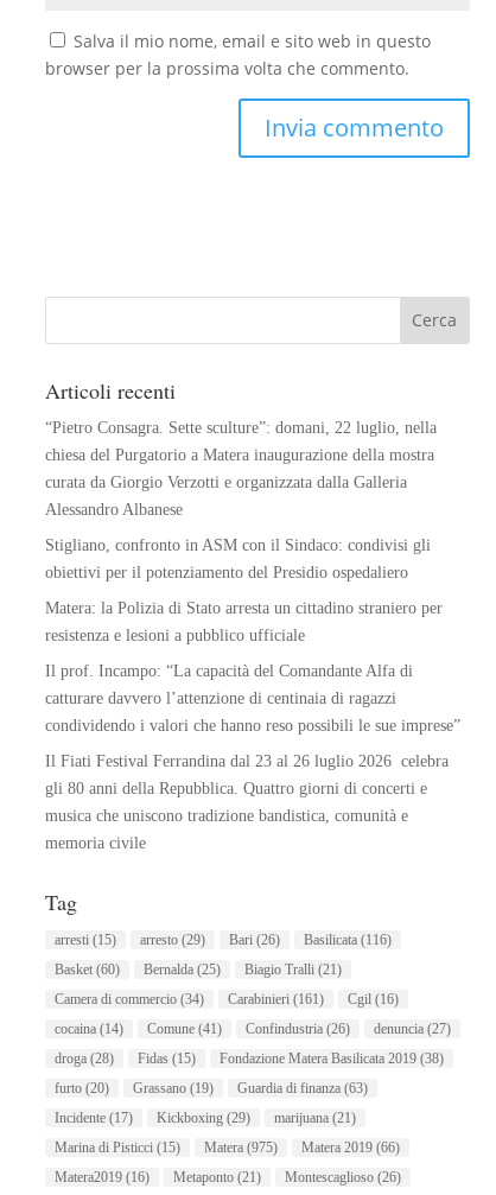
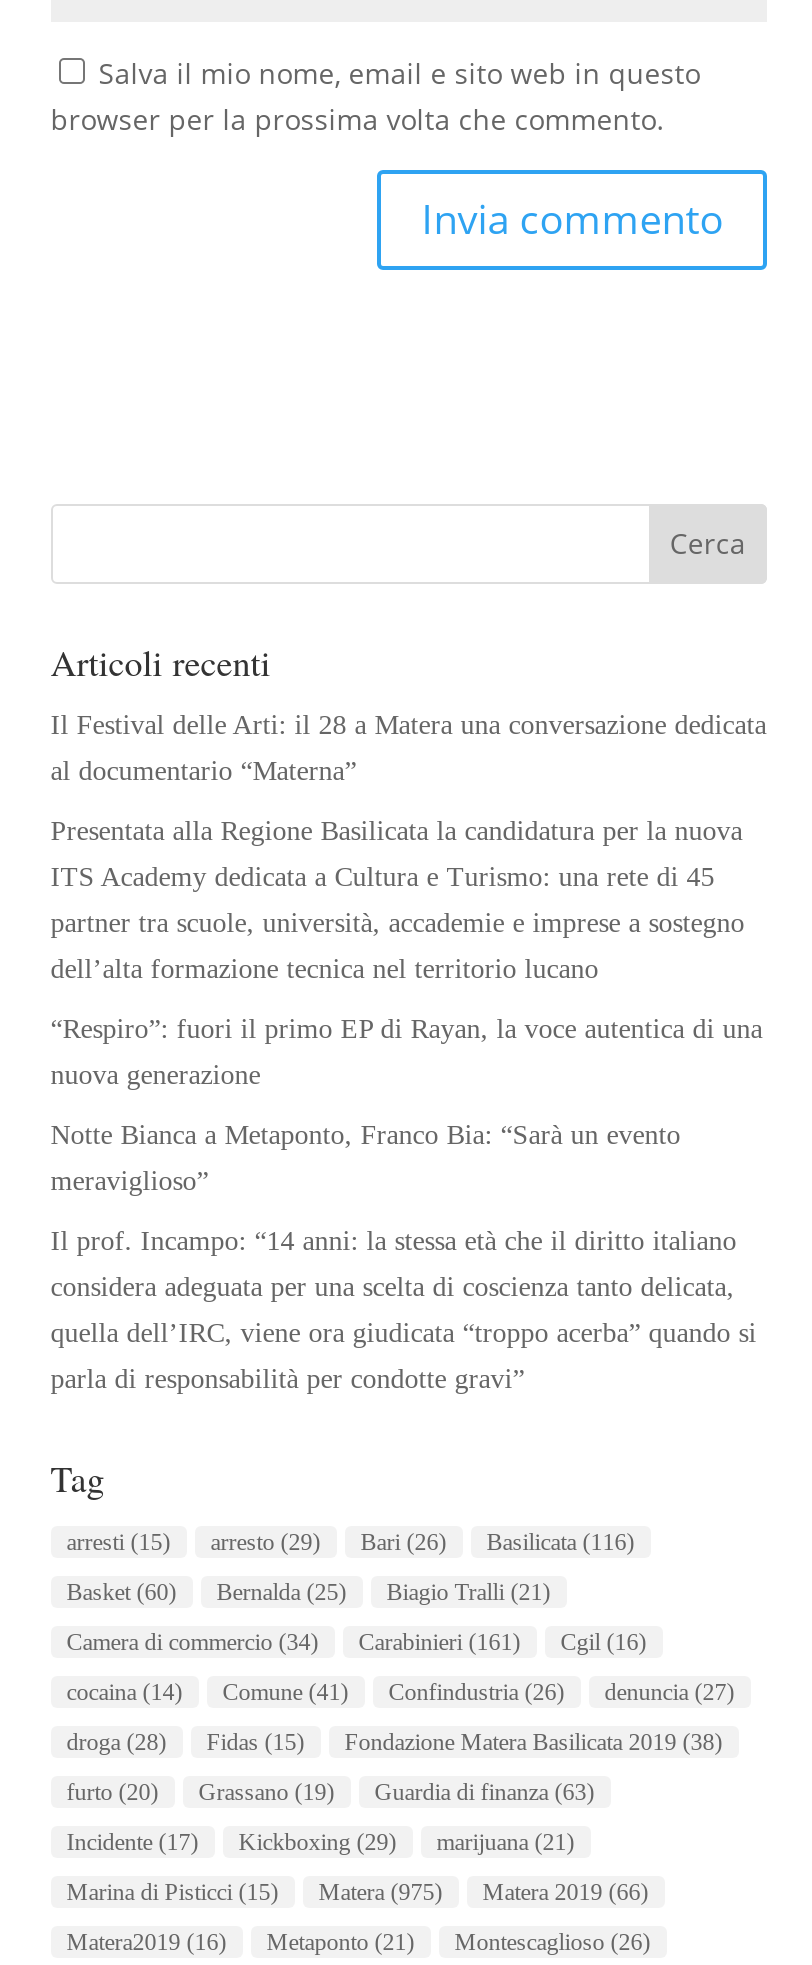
- “Pietro Consagra. Sette sculture”: domani, 22 luglio, nella
- chiesa del Purgatorio a Matera inaugurazione della mostra
- curata da Giorgio Verzotti e organizzata dalla Galleria
- Alessandro Albanese
- Stigliano, confronto in ASM con il Sindaco: condivisi gli
- obiettivi per il potenziamento del Presidio ospedaliero
- Matera: la Polizia di Stato arresta un cittadino straniero per
- resistenza e lesioni a pubblico ufficiale
- Il prof. Incampo: “La capacità del Comandante Alfa di
- catturare davvero l’attenzione di centinaia di ragazzi
- condividendo i valori che hanno reso possibili le sue imprese”
- Il Fiati Festival Ferrandina dal 23 al 26 luglio 2026 celebra
- gli 80 anni della Repubblica. Quattro giorni di concerti e
- musica che uniscono tradizione bandistica, comunità e
- memoria civile
+ Il Festival delle Arti: il 28 a Matera una conversazione dedicata
+ al documentario “Materna”
+ Presentata alla Regione Basilicata la candidatura per la nuova
+ ITS Academy dedicata a Cultura e Turismo: una rete di 45
+ partner tra scuole, università, accademie e imprese a sostegno
+ dell’alta formazione tecnica nel territorio lucano
+ “Respiro”: fuori il primo EP di Rayan, la voce autentica di una
+ nuova generazione
+ Notte Bianca a Metaponto, Franco Bia: “Sarà un evento
+ meraviglioso”
+ Il prof. Incampo: “14 anni: la stessa età che il diritto italiano
+ considera adeguata per una scelta di coscienza tanto delicata,
+ quella dell’IRC, viene ora giudicata “troppo acerba” quando si
+ parla di responsabilità per condotte gravi”
